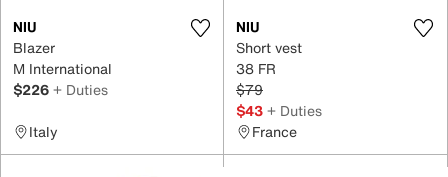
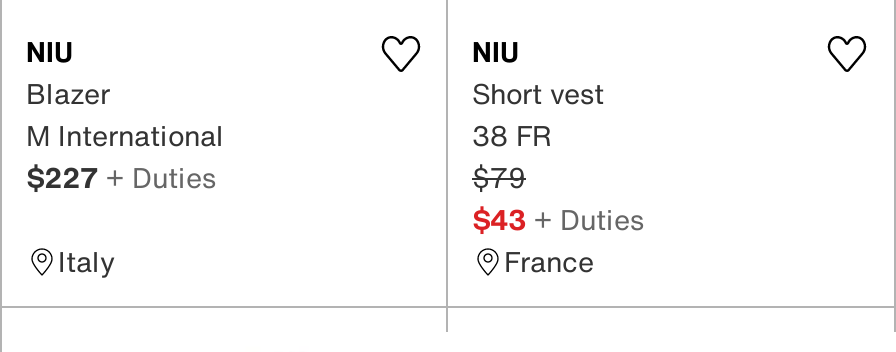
- $226 + Duties
+ $227 + Duties
